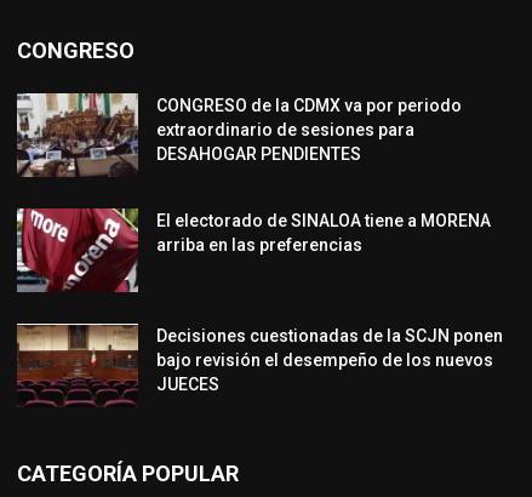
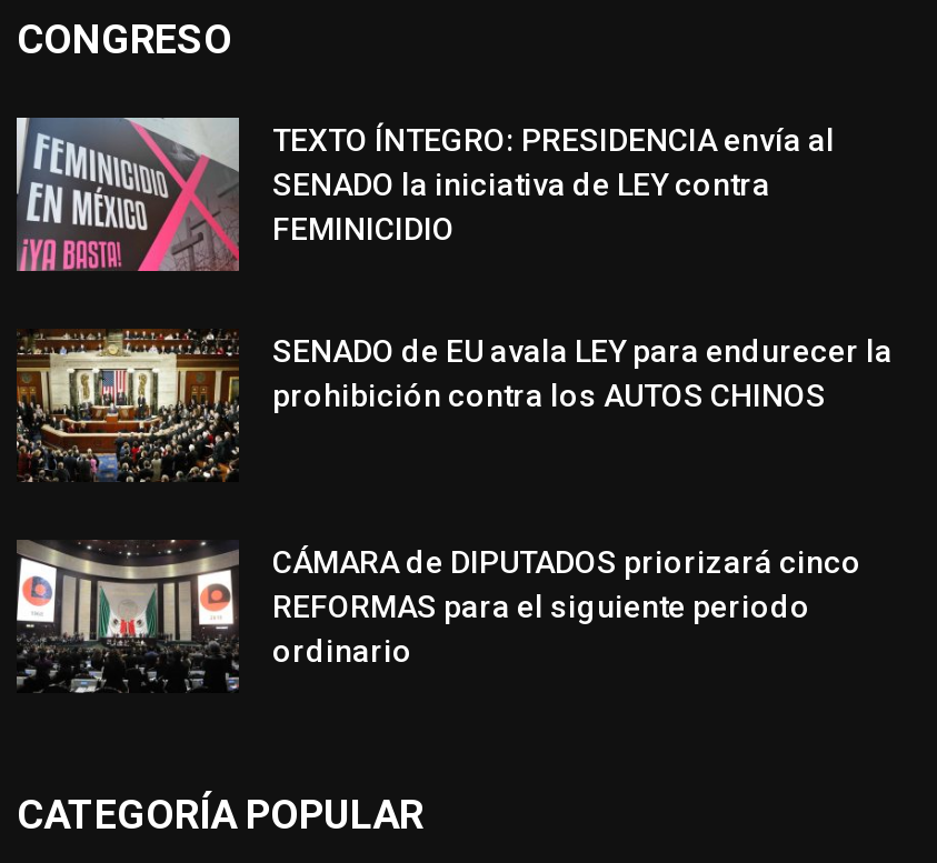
- [image]
- CONGRESO de la CDMX va por periodo
- extraordinario de sesiones para
- DESAHOGAR PENDIENTES
+ [image]
+ TEXTO ÍNTEGRO: PRESIDENCIA envía al
+ SENADO la iniciativa de LEY contra
+ FEMINICIDIO

- [image]
- El electorado de SINALOA tiene a MORENA
- arriba en las preferencias
+ [image]
+ SENADO de EU avala LEY para endurecer la
+ prohibición contra los AUTOS CHINOS

- [image]
- Decisiones cuestionadas de la SCJN ponen
- bajo revisión el desempeño de los nuevos
- JUECES
+ [image]
+ CÁMARA de DIPUTADOS priorizará cinco
+ REFORMAS para el siguiente periodo
+ ordinario
